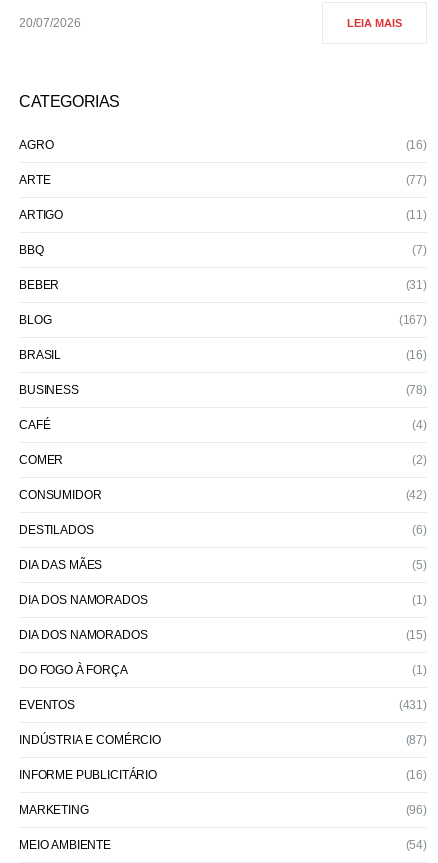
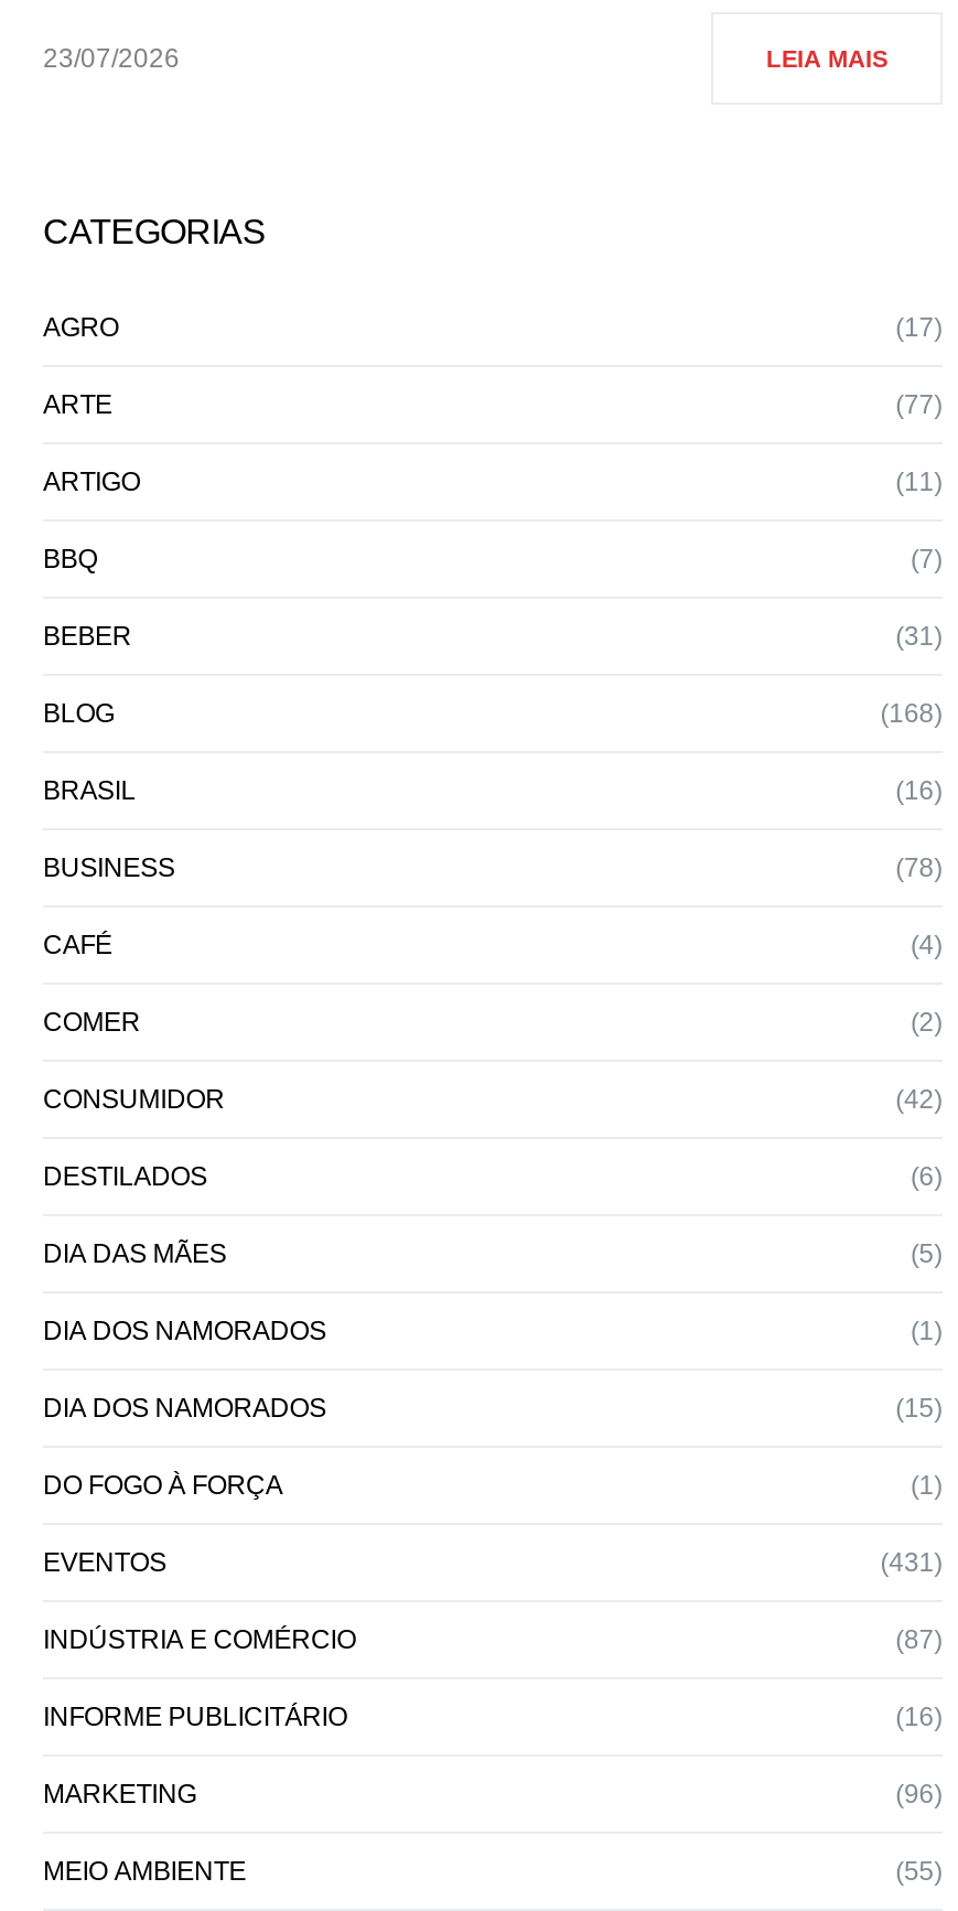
- 20/07/2026
+ 23/07/2026

- (16)
+ (17)

- (167)
+ (168)

- (54)
+ (55)
